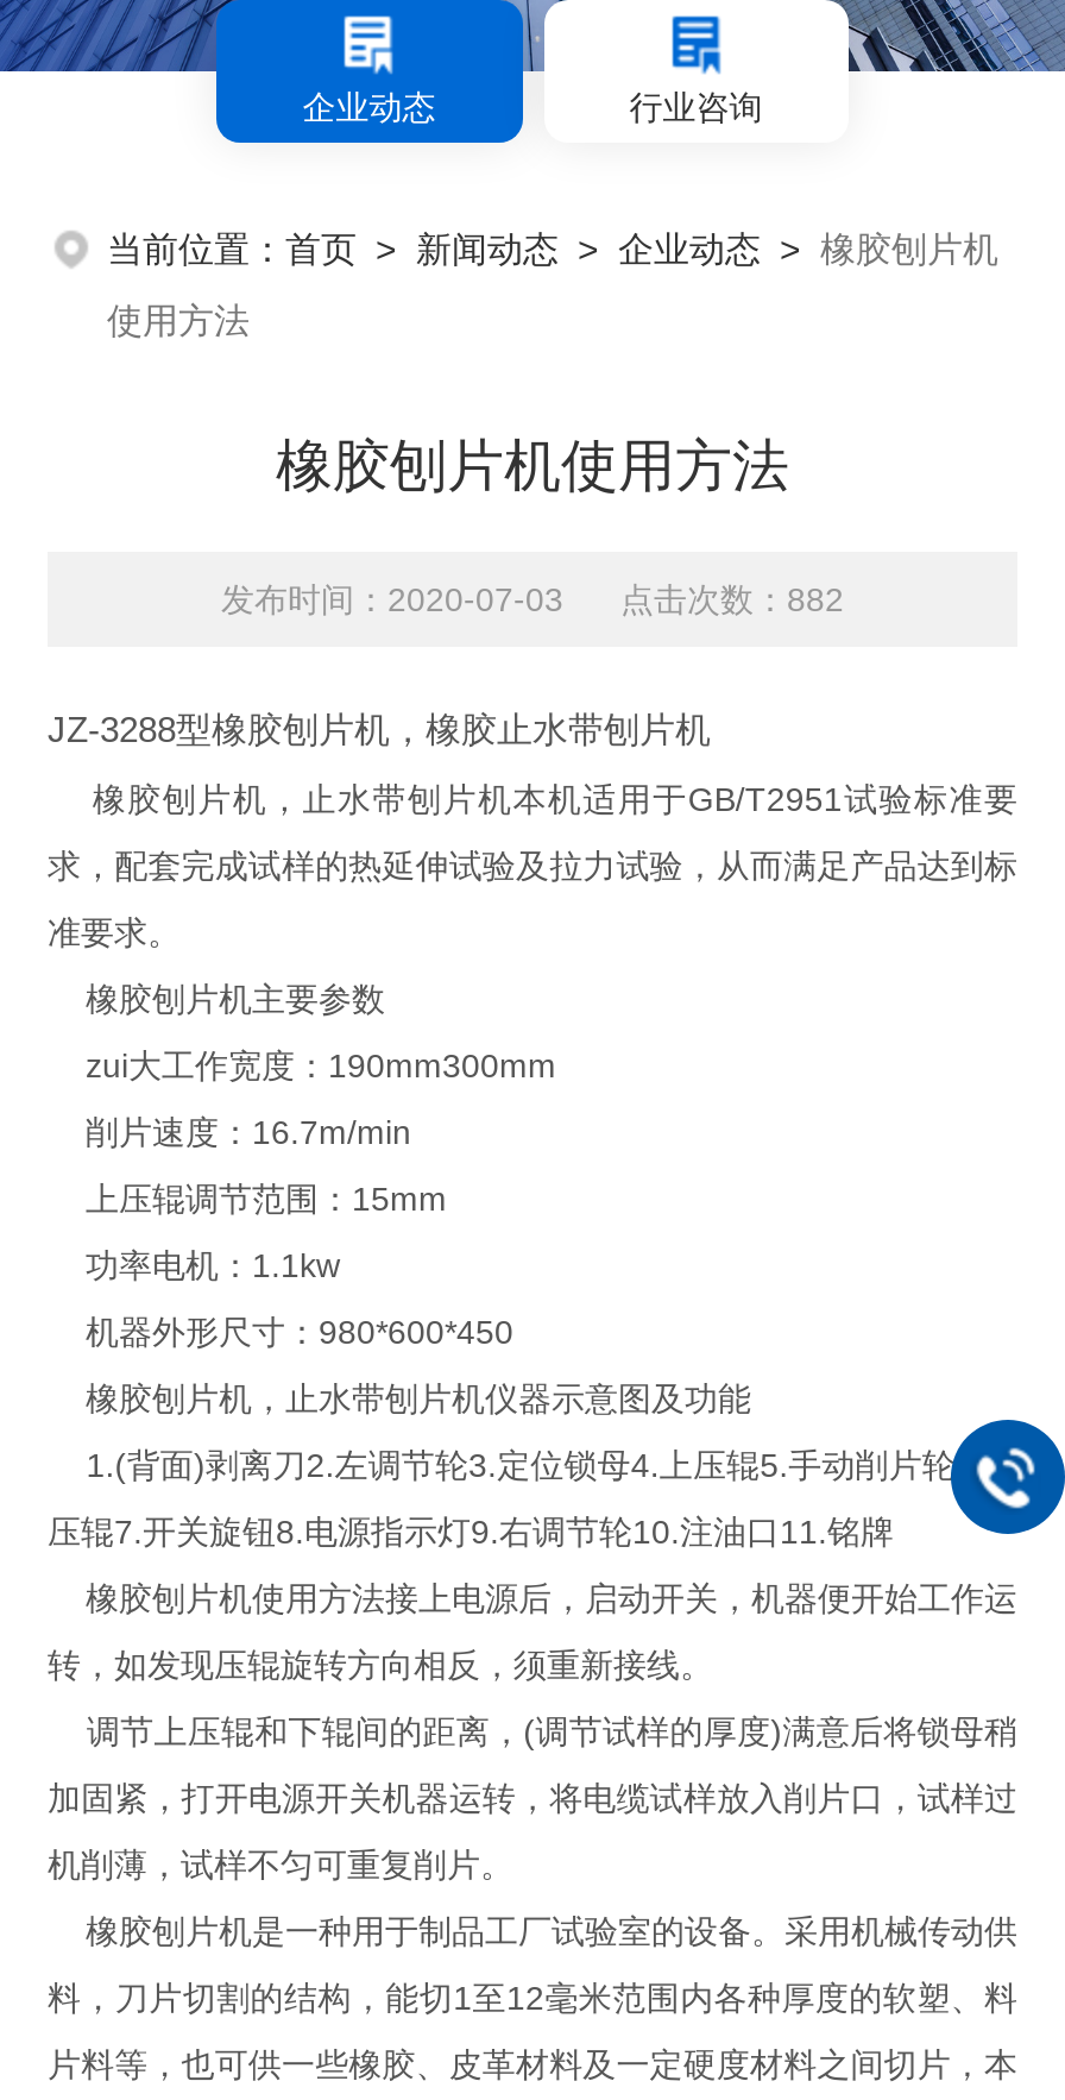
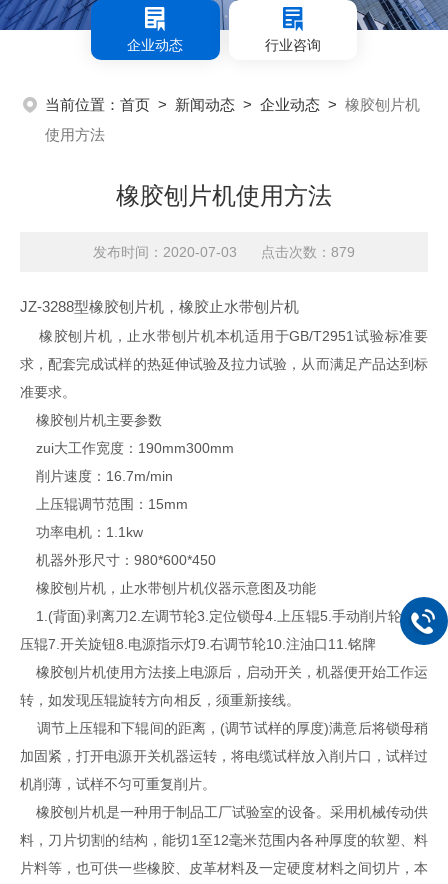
- 发布时间：2020-07-03 点击次数：882
+ 发布时间：2020-07-03 点击次数：879
